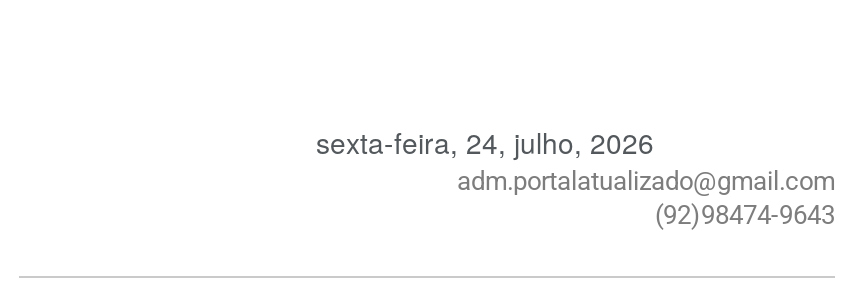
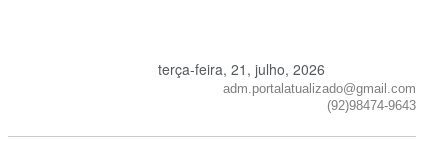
- sexta-feira, 24, julho, 2026
+ terça-feira, 21, julho, 2026
